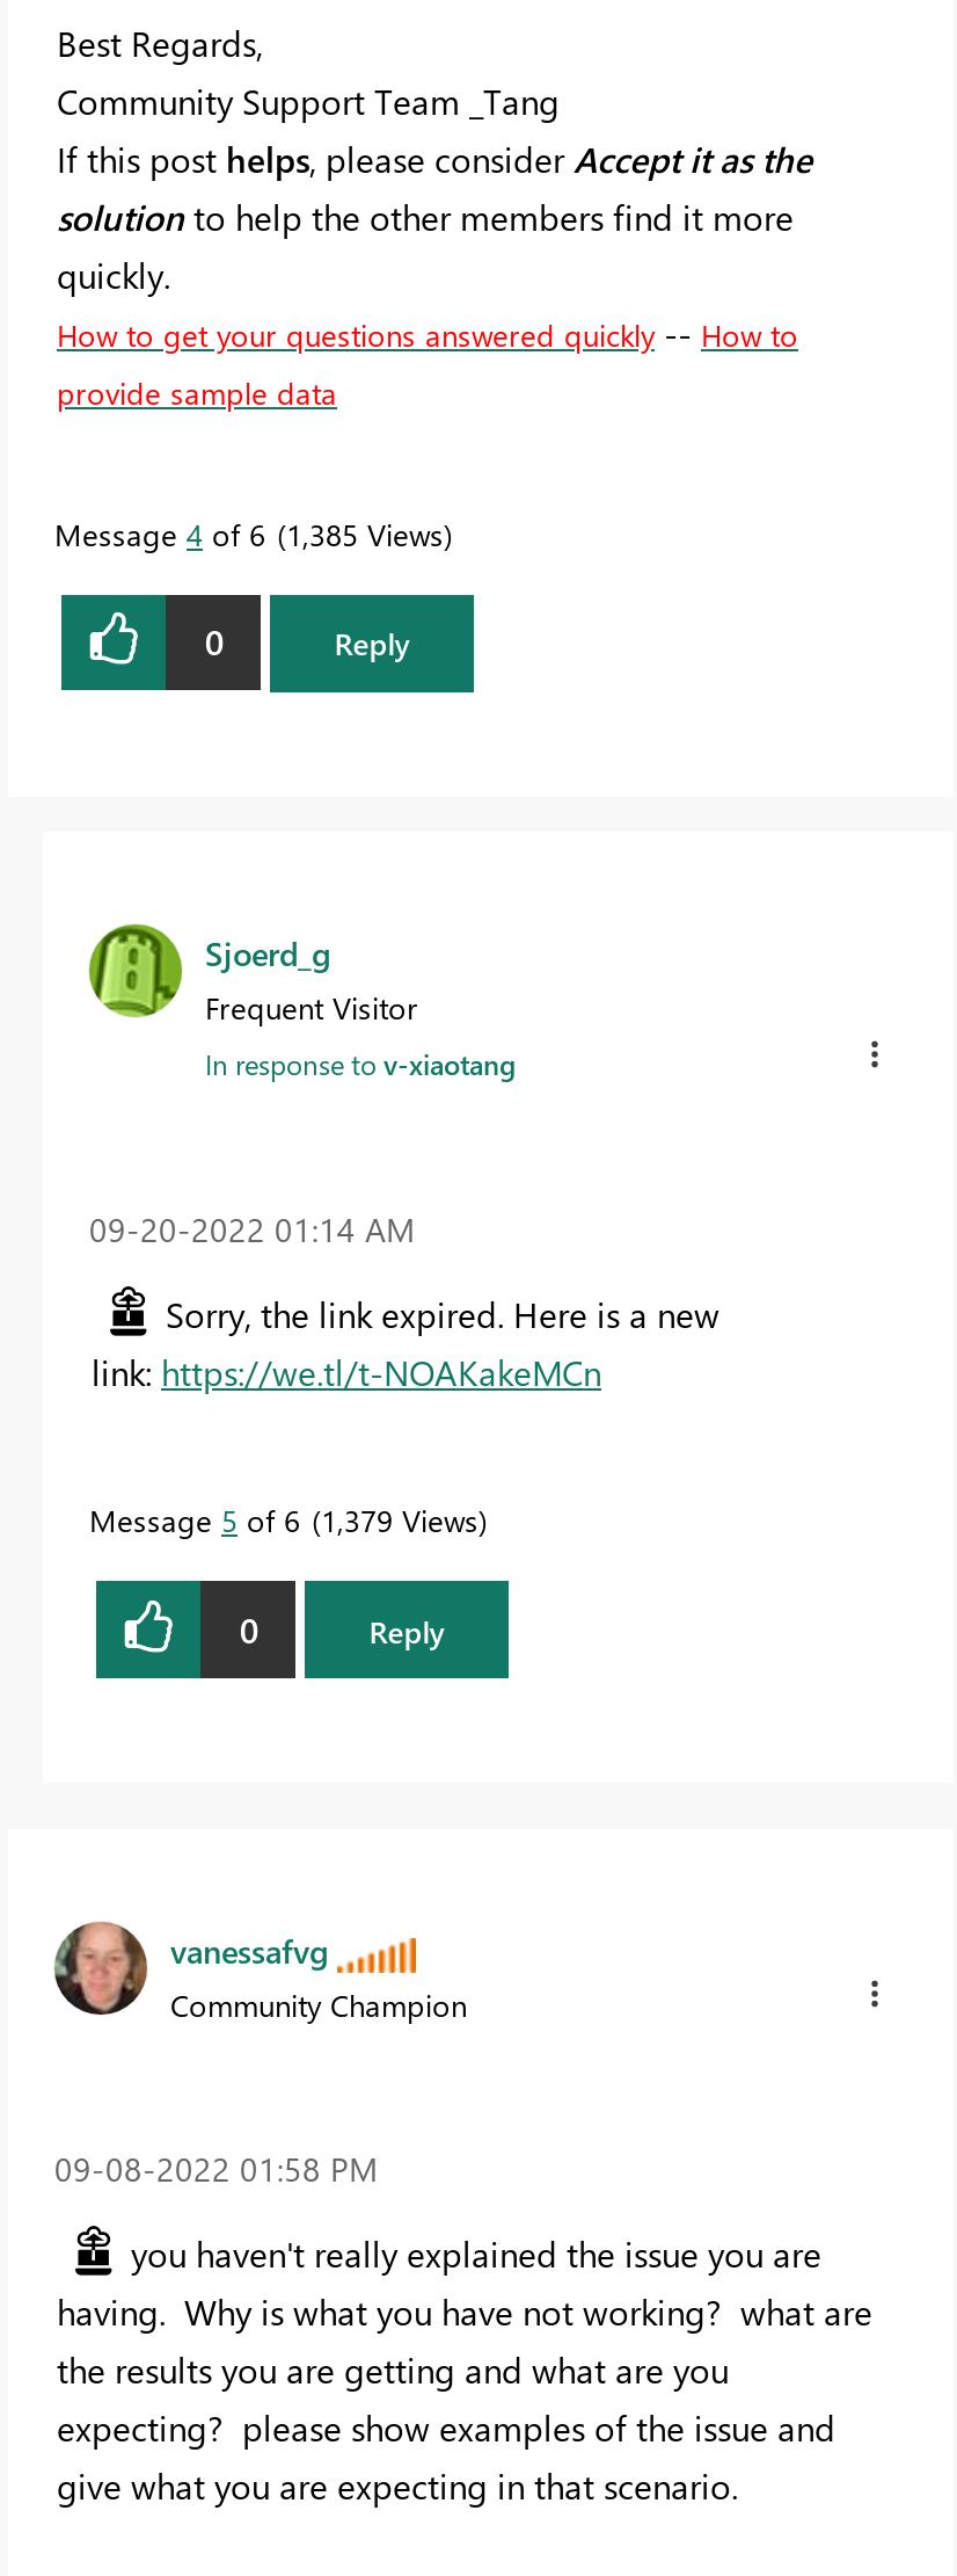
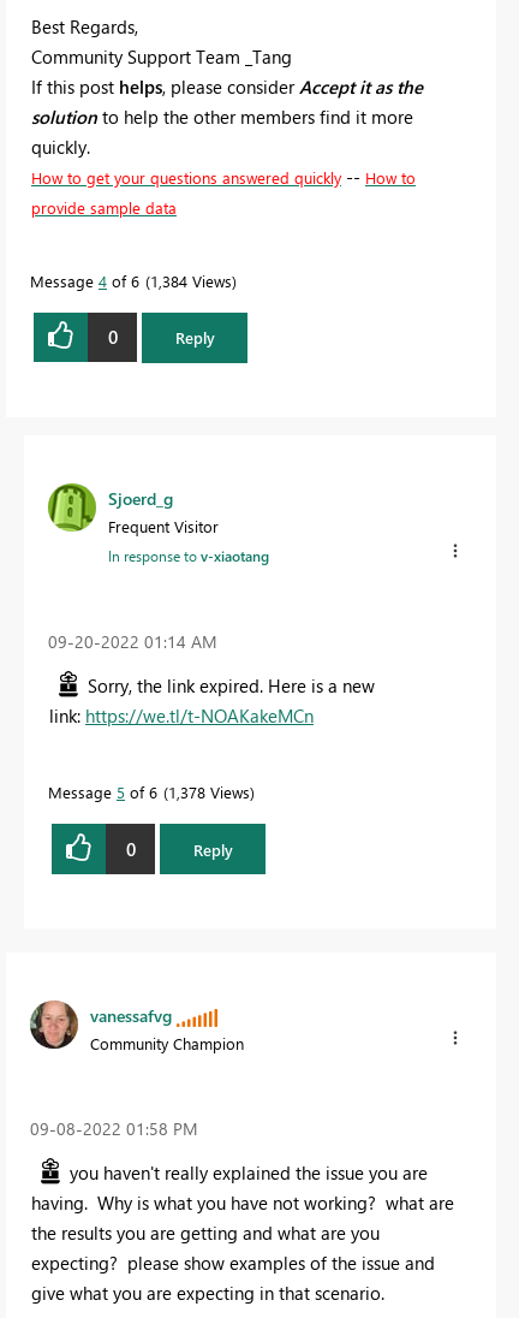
- Message 4 of 6 1,385 Views
+ Message 4 of 6 1,384 Views

- Message 5 of 6 1,379 Views
+ Message 5 of 6 1,378 Views
